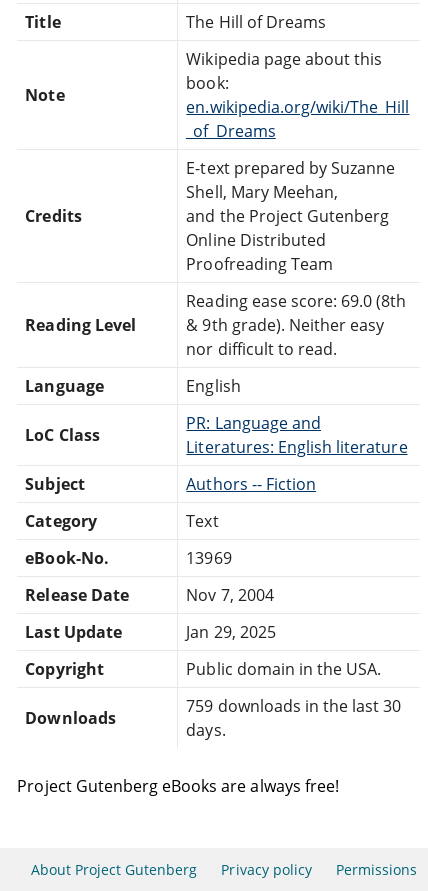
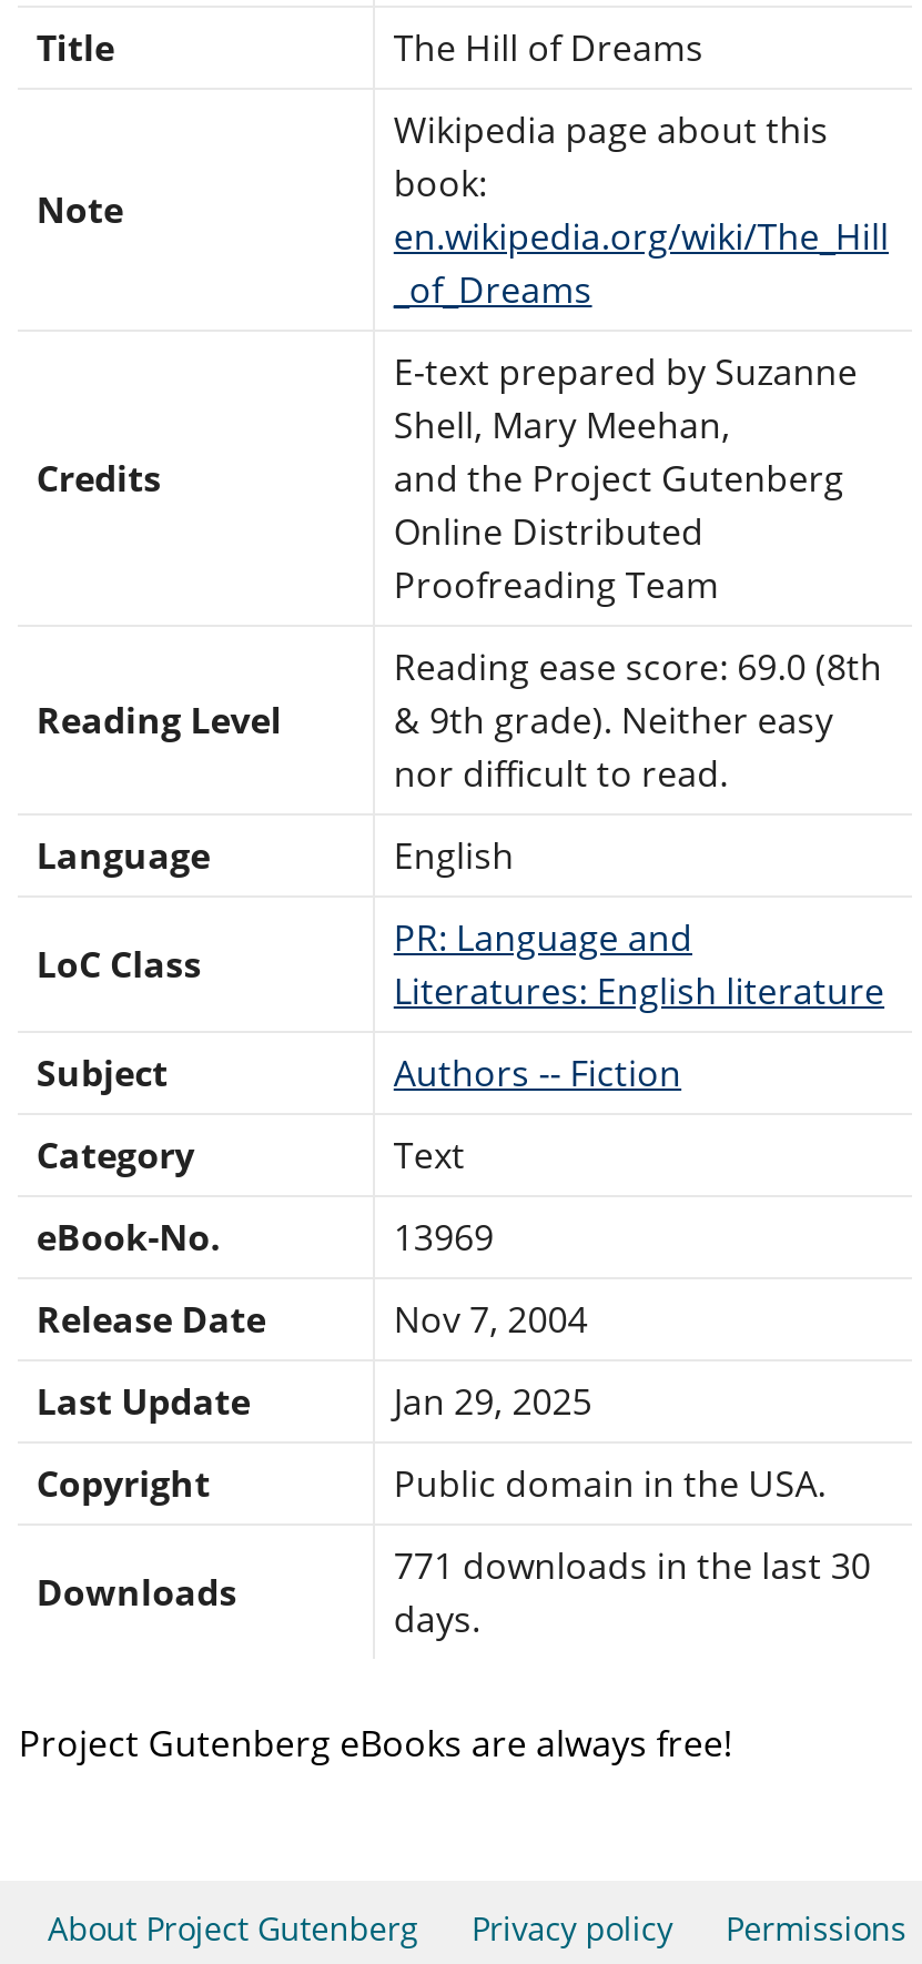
- 759 downloads in the last 30
+ 771 downloads in the last 30
